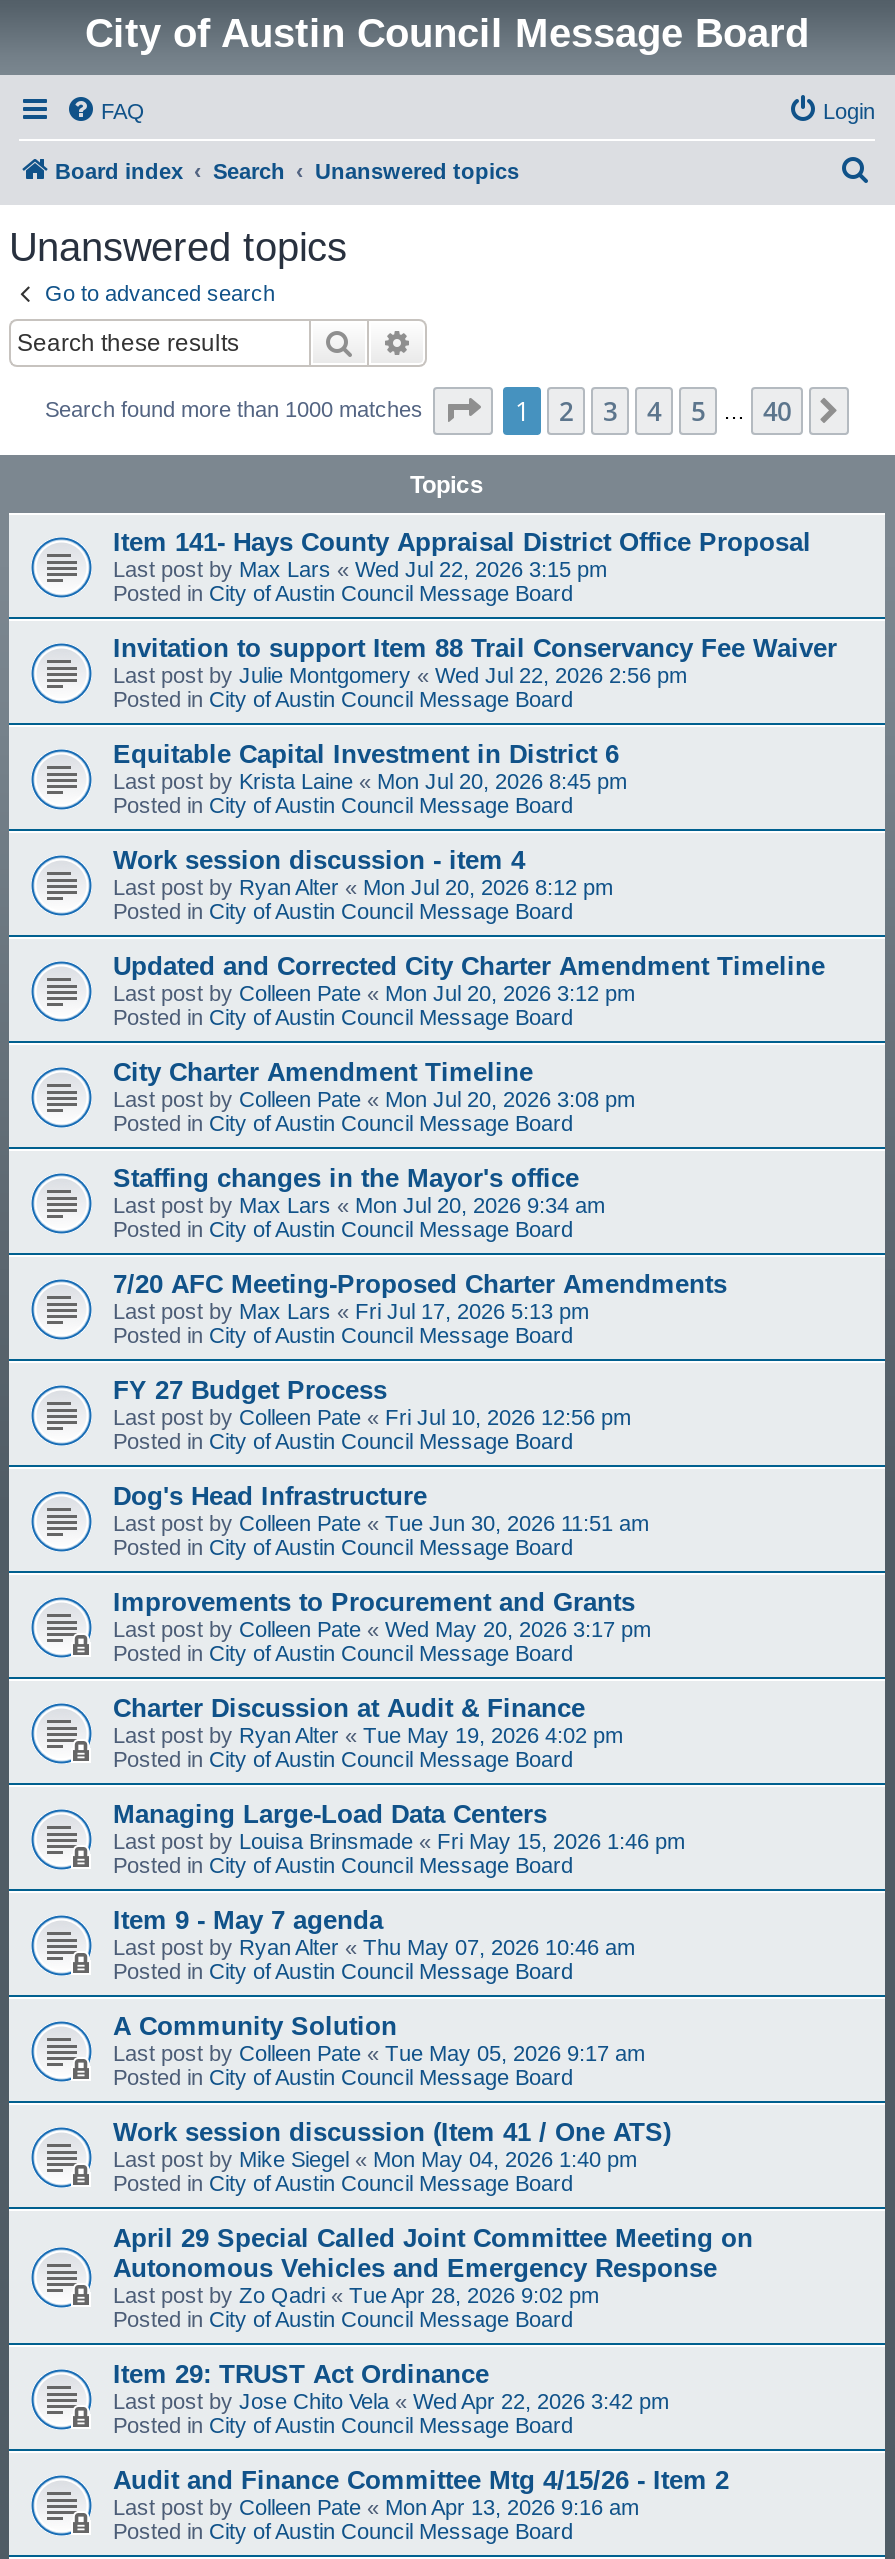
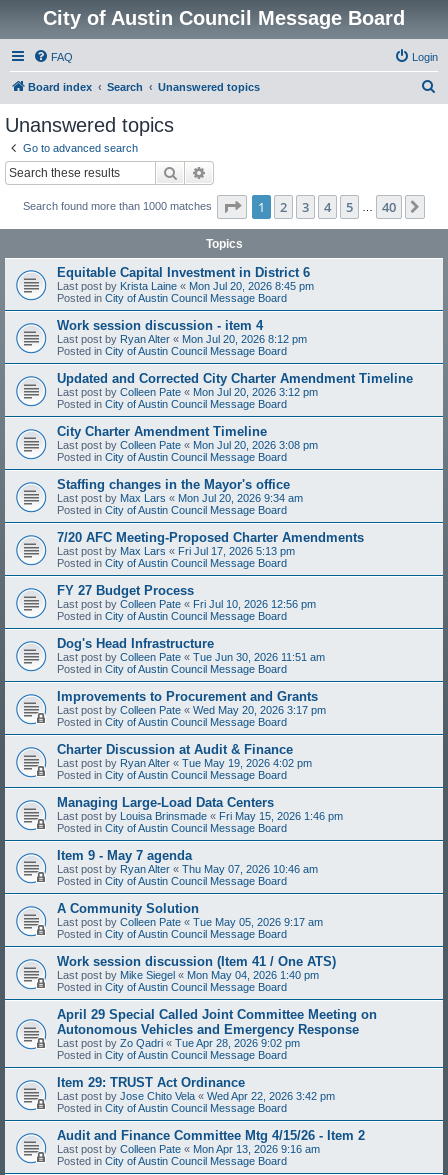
- Item 141- Hays County Appraisal District Office Proposal
- Last post by Max Lars «Wed Jul 22, 2026 3:15 pm
- Posted in City of Austin Council Message Board
- Invitation to support Item 88 Trail Conservancy Fee Waiver
- Last post by Julie Montgomery «Wed Jul 22, 2026 2:56 pm
- Posted in City of Austin Council Message Board
